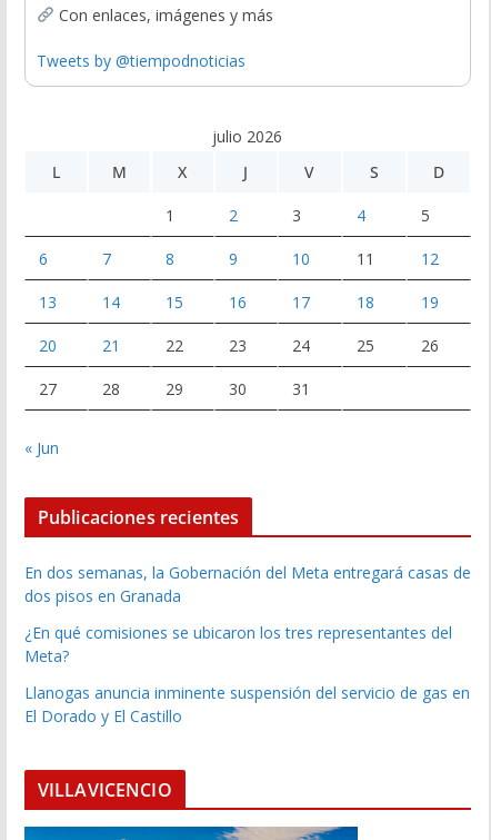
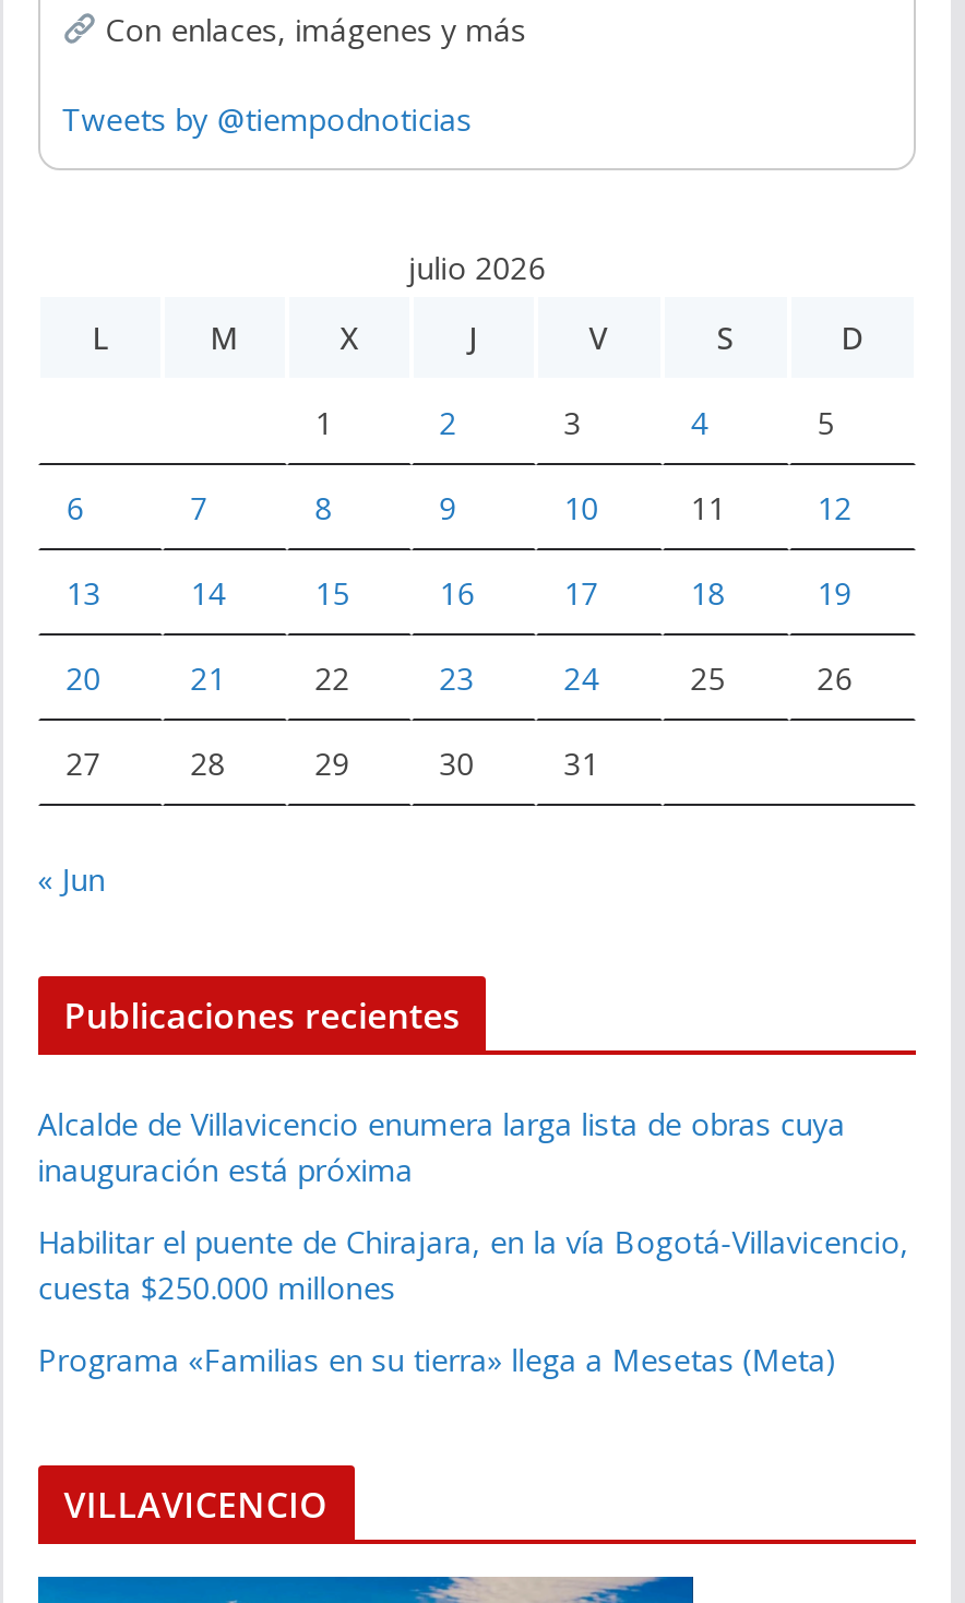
- En dos semanas, la Gobernación del Meta entregará casas de
- dos pisos en Granada
+ Alcalde de Villavicencio enumera larga lista de obras cuya
+ inauguración está próxima

- ¿En qué comisiones se ubicaron los tres representantes del
- Meta?
+ Habilitar el puente de Chirajara, en la vía Bogotá-Villavicencio,
+ cuesta $250.000 millones

- Llanogas anuncia inminente suspensión del servicio de gas en
- El Dorado y El Castillo
+ Programa «Familias en su tierra» llega a Mesetas (Meta)
